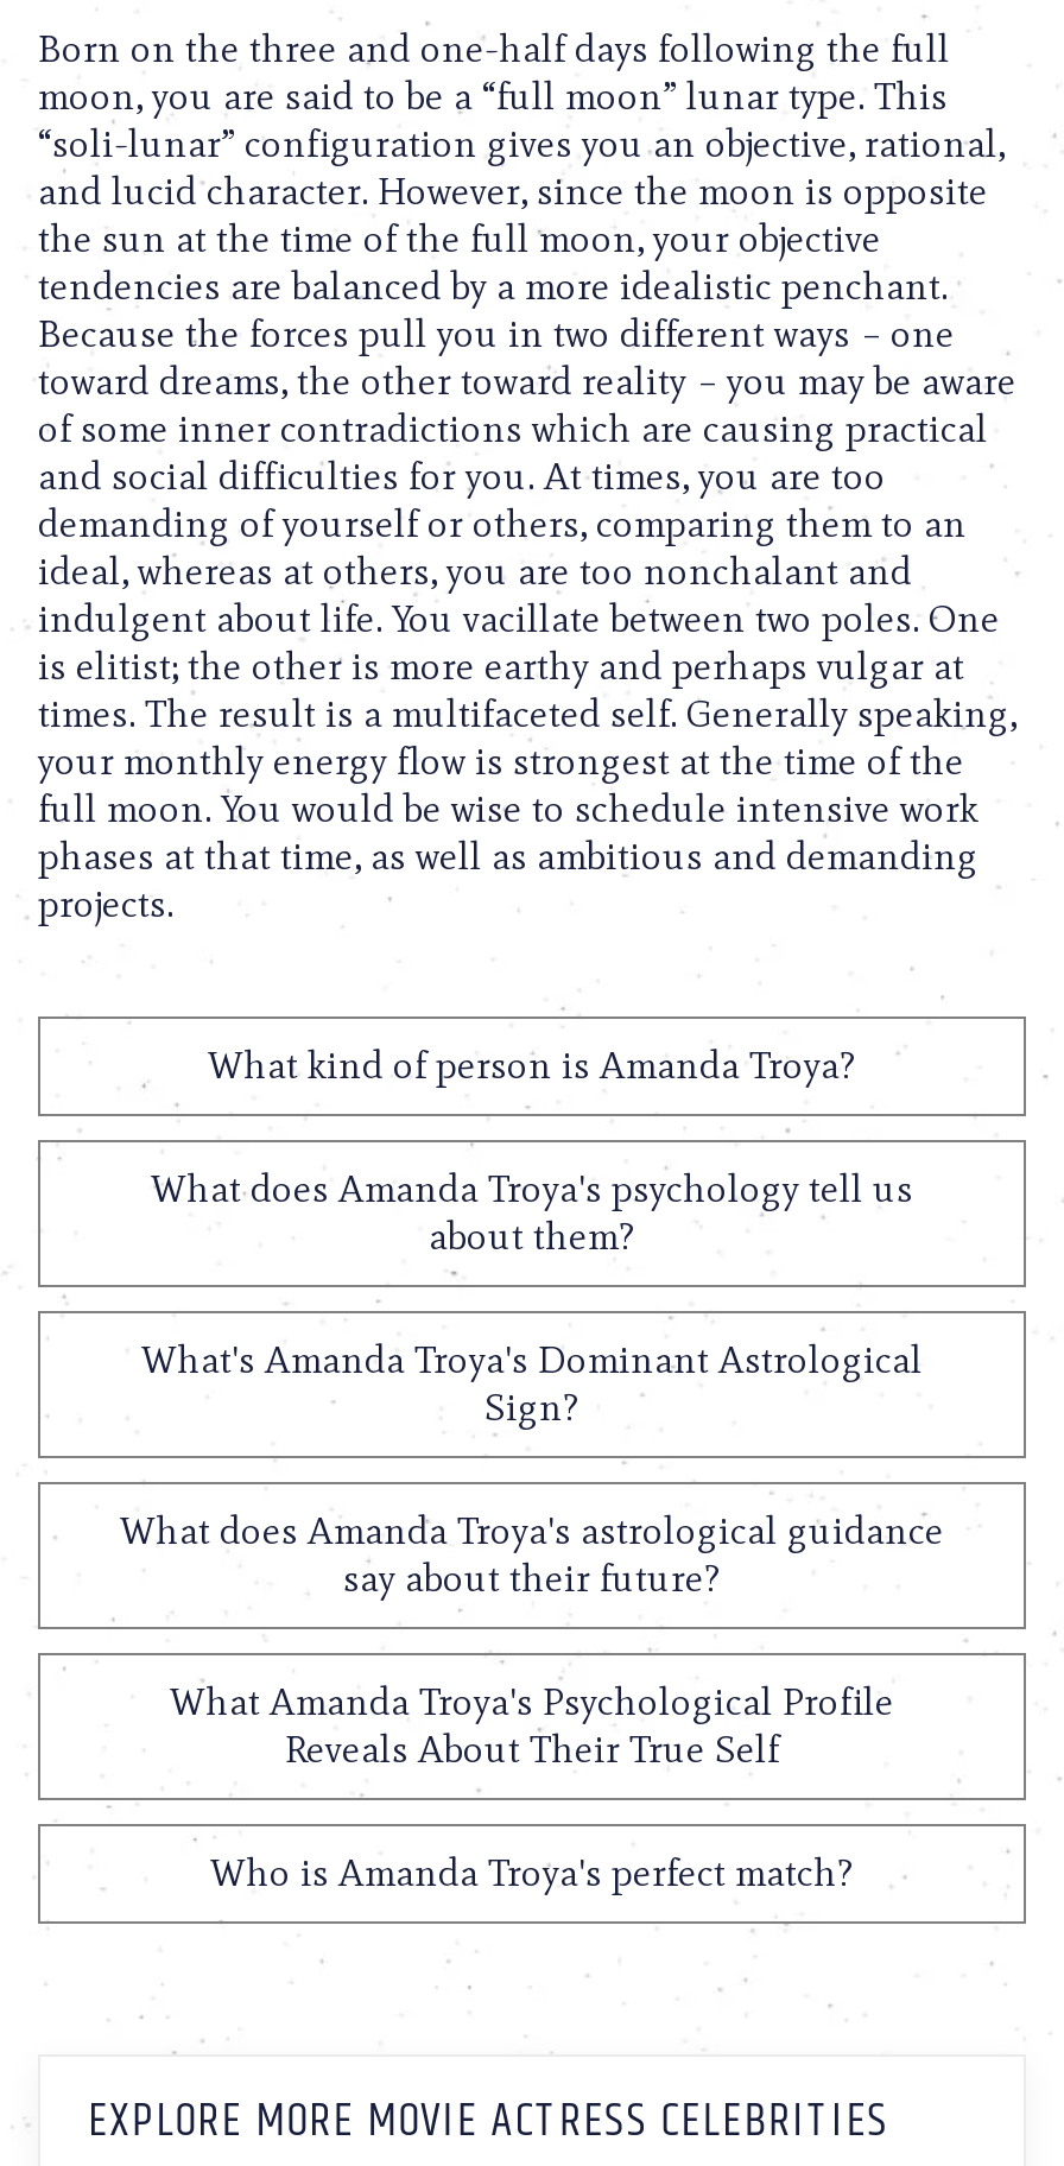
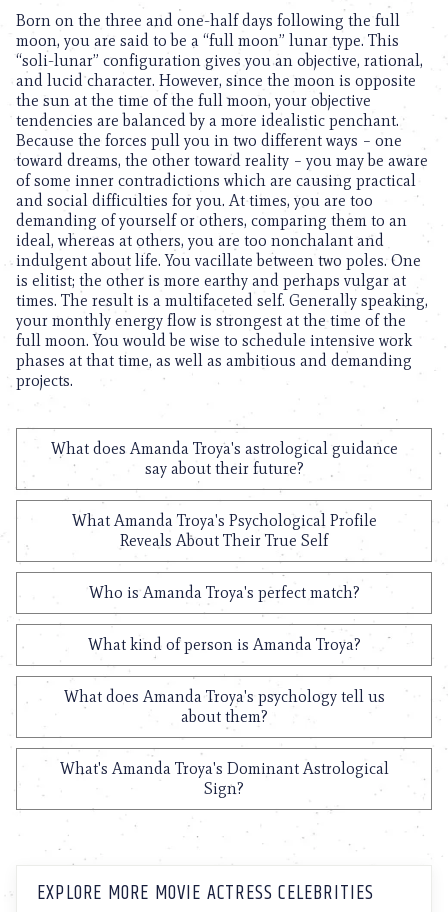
moved down: What kind of person is Amanda Troya? | What does Amanda Troya's psychology tell us | about them? | What's Amanda Troya's Dominant Astrological | Sign?

moved up: What does Amanda Troya's astrological guidance | say about their future? | What Amanda Troya's Psychological Profile | Reveals About Their True Self | Who is Amanda Troya's perfect match?
